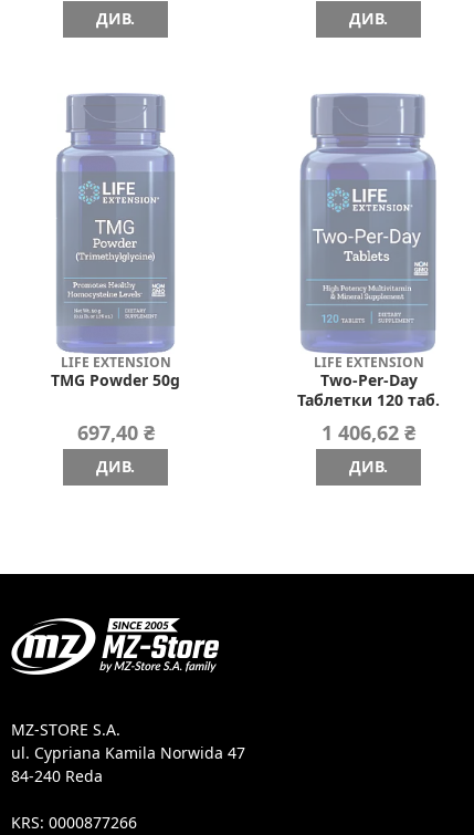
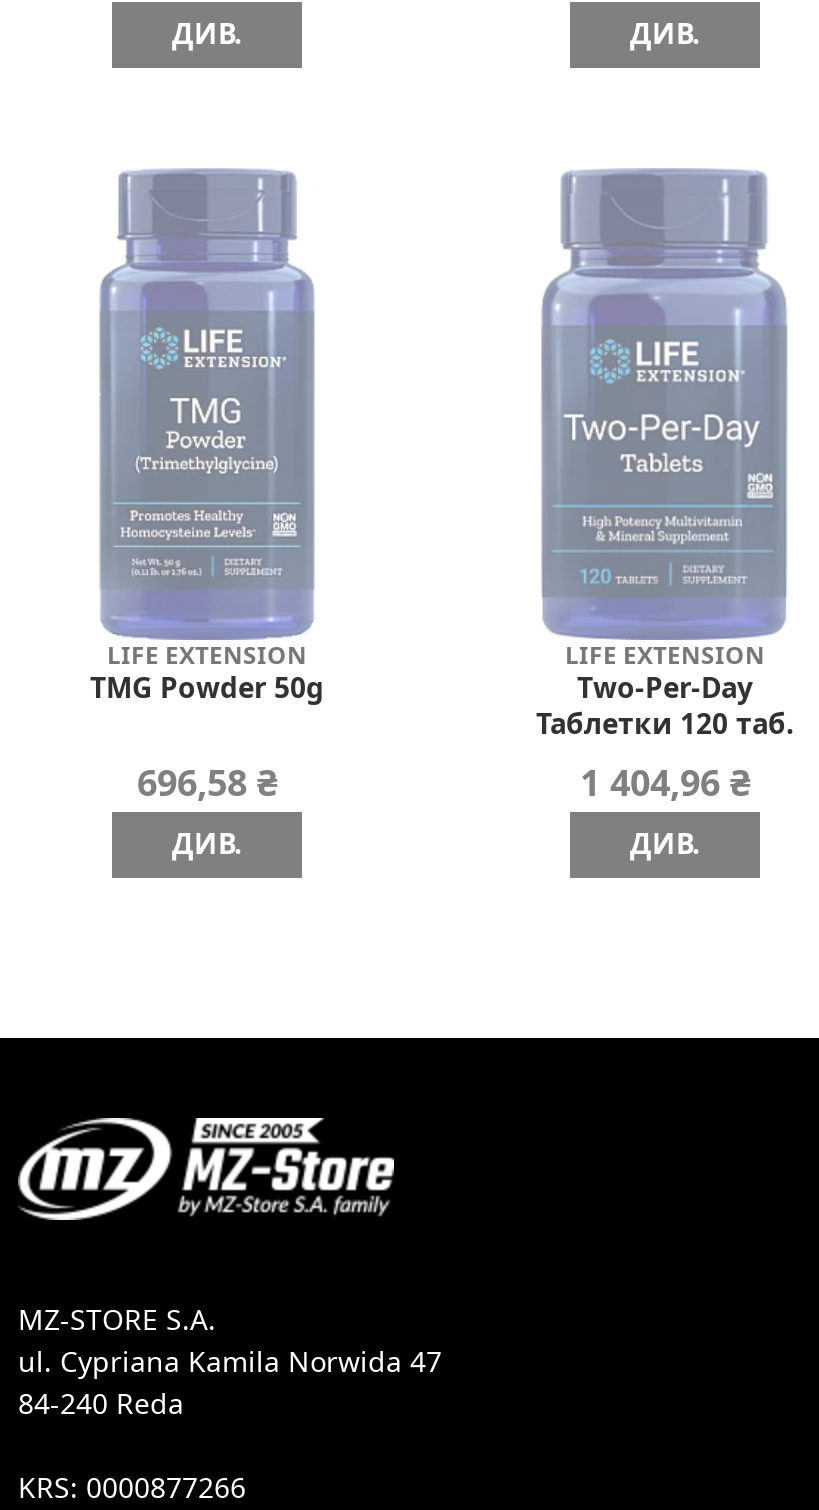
- 697,40 ₴
+ 696,58 ₴

- 1 406,62 ₴
+ 1 404,96 ₴
